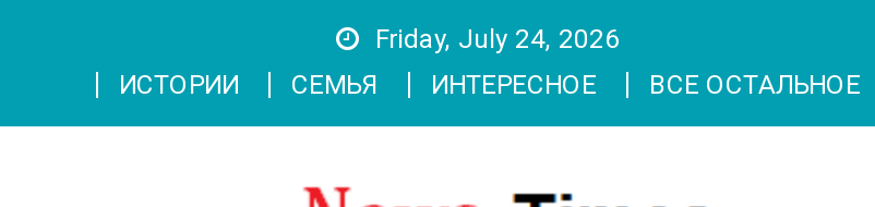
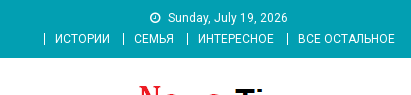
- Friday, July 24, 2026
+ Sunday, July 19, 2026
